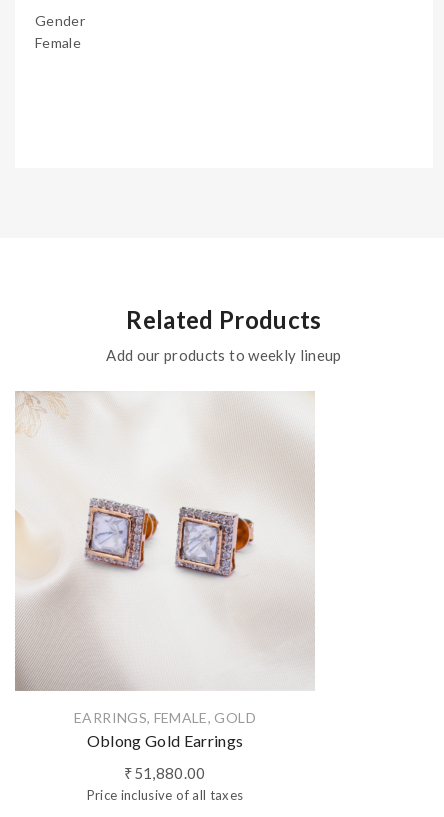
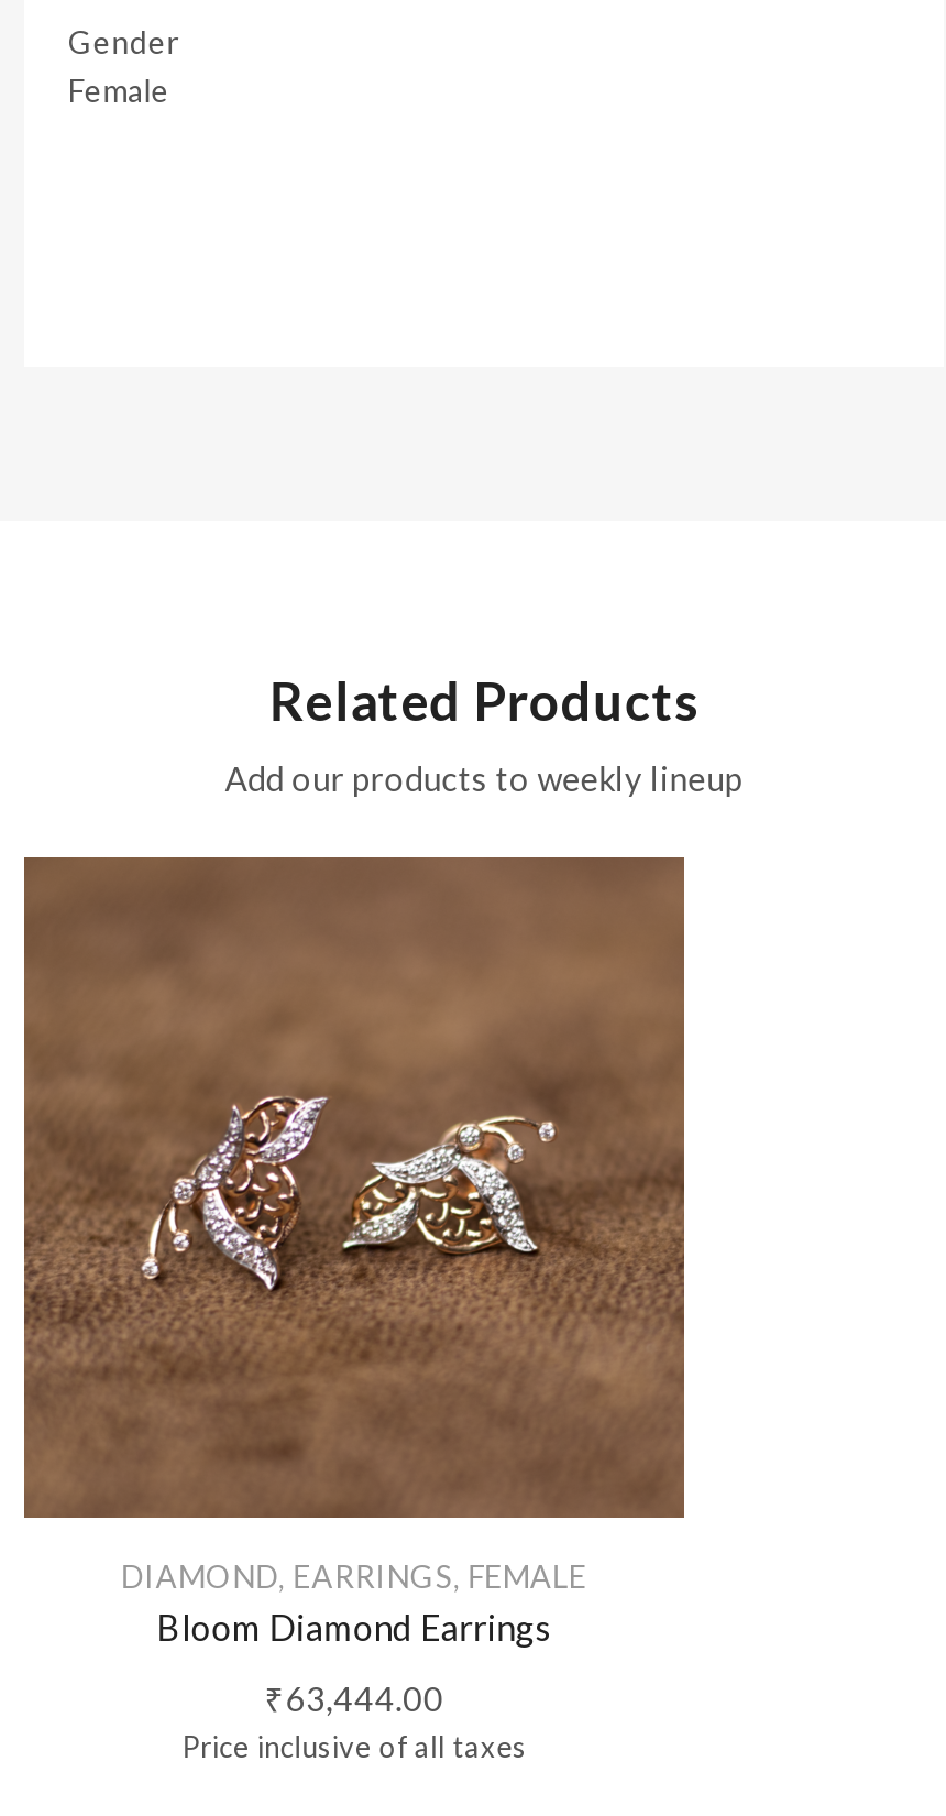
- [image]
- EARRINGS, FEMALE, GOLD
- Oblong Gold Earrings
+ [image]
+ DIAMOND, EARRINGS, FEMALE
+ Bloom Diamond Earrings

- ₹51,880.00
+ ₹63,444.00
